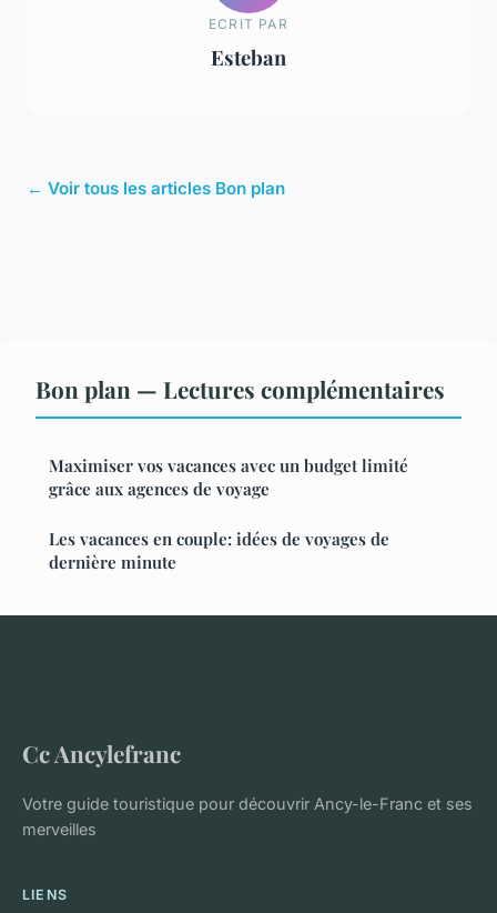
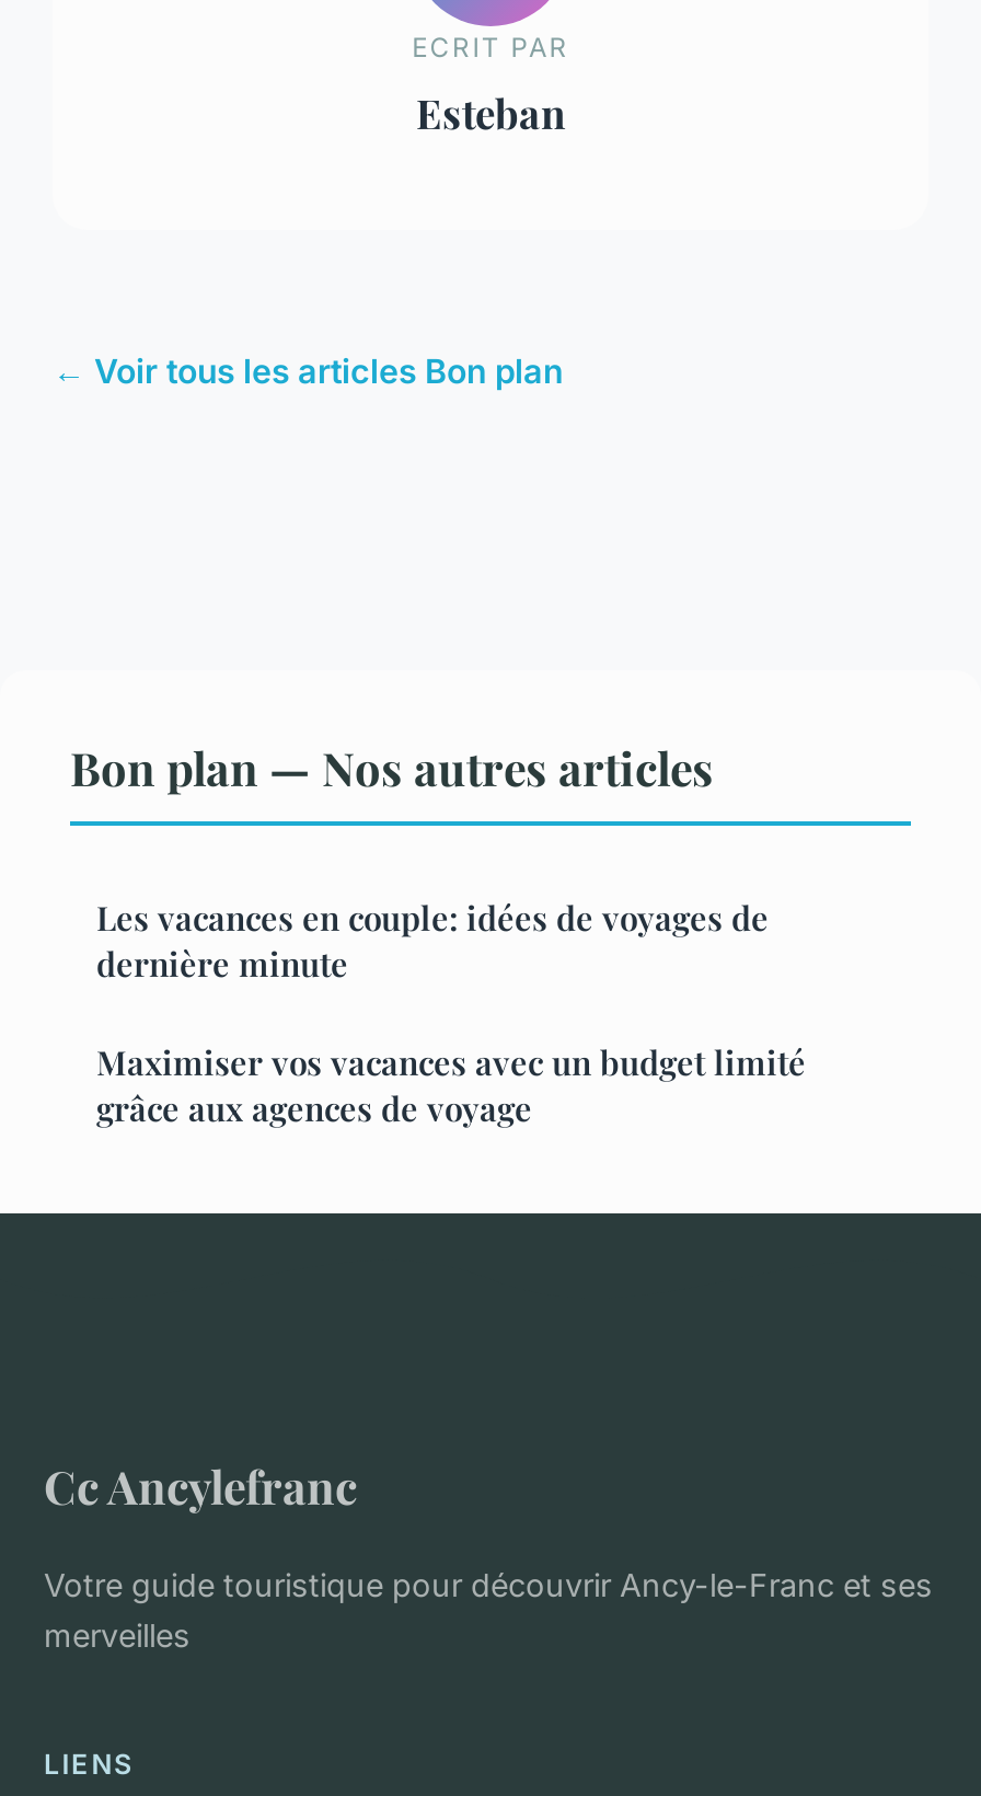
- Bon plan — Lectures complémentaires
+ Bon plan — Nos autres articles

moved down: Maximiser vos vacances avec un budget limité | grâce aux agences de voyage

moved up: Les vacances en couple: idées de voyages de | dernière minute
